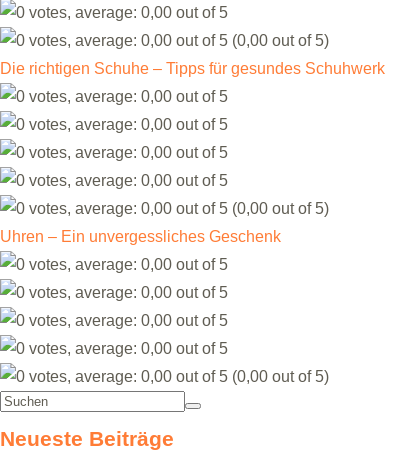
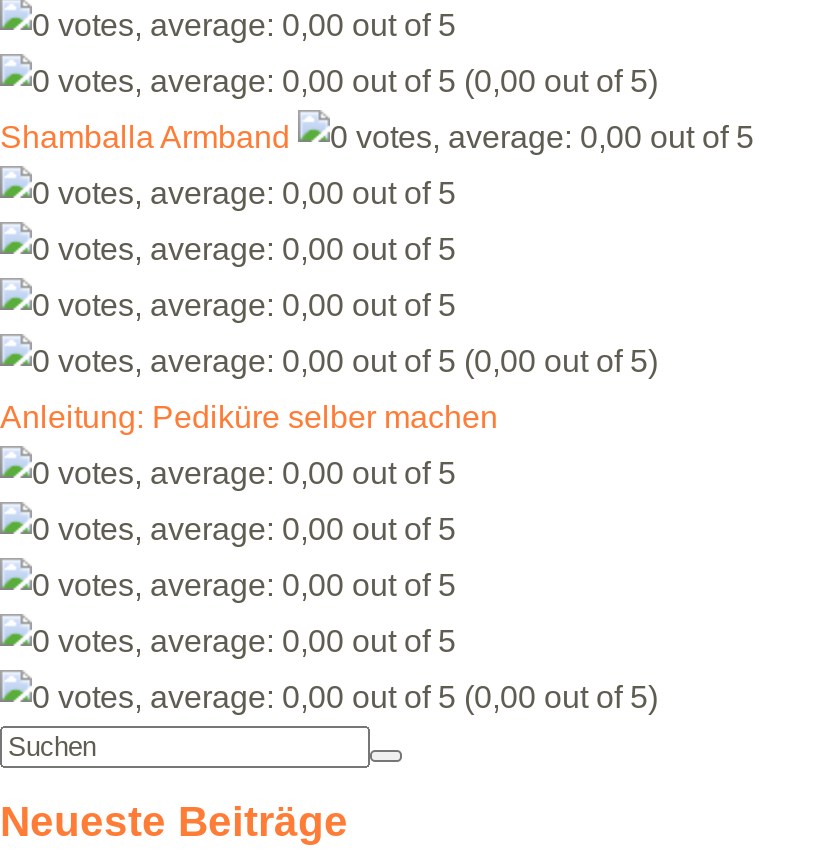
- Die richtigen Schuhe – Tipps für gesundes Schuhwerk
+ Shamballa Armband

- Uhren – Ein unvergessliches Geschenk
+ Anleitung: Pediküre selber machen
